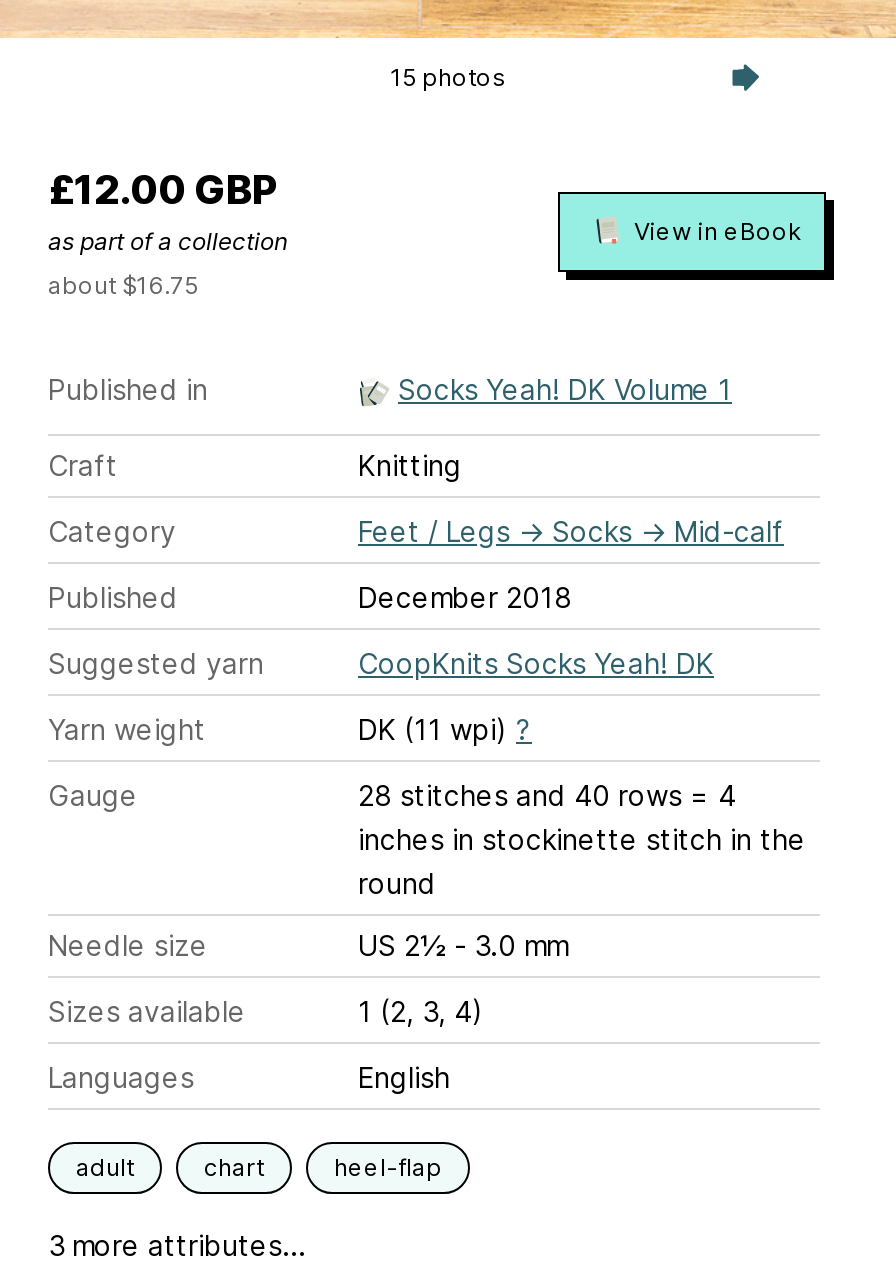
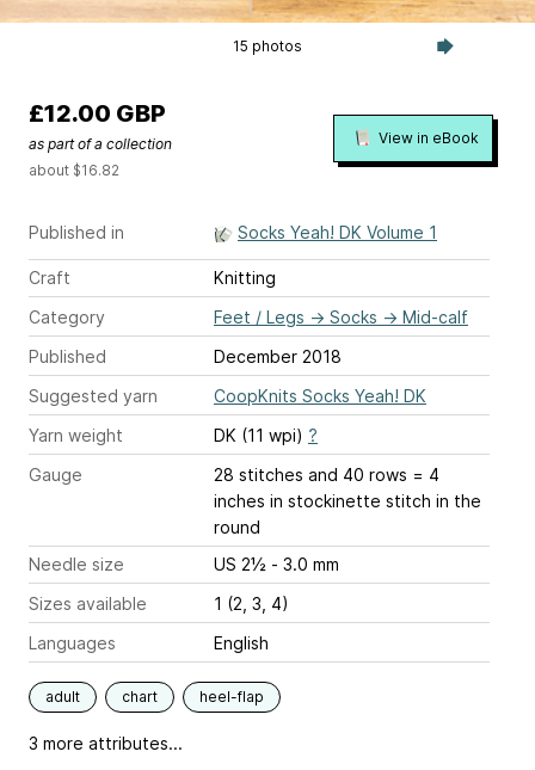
- about $16.75
+ about $16.82
